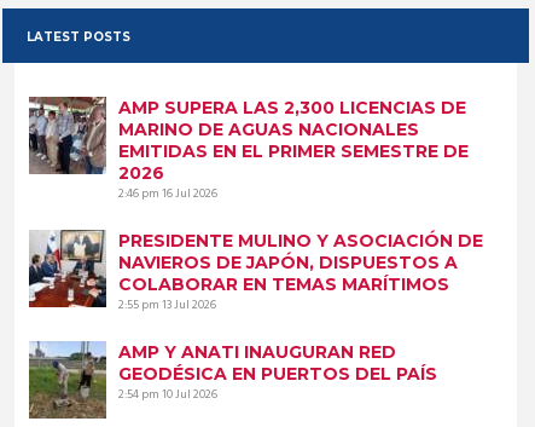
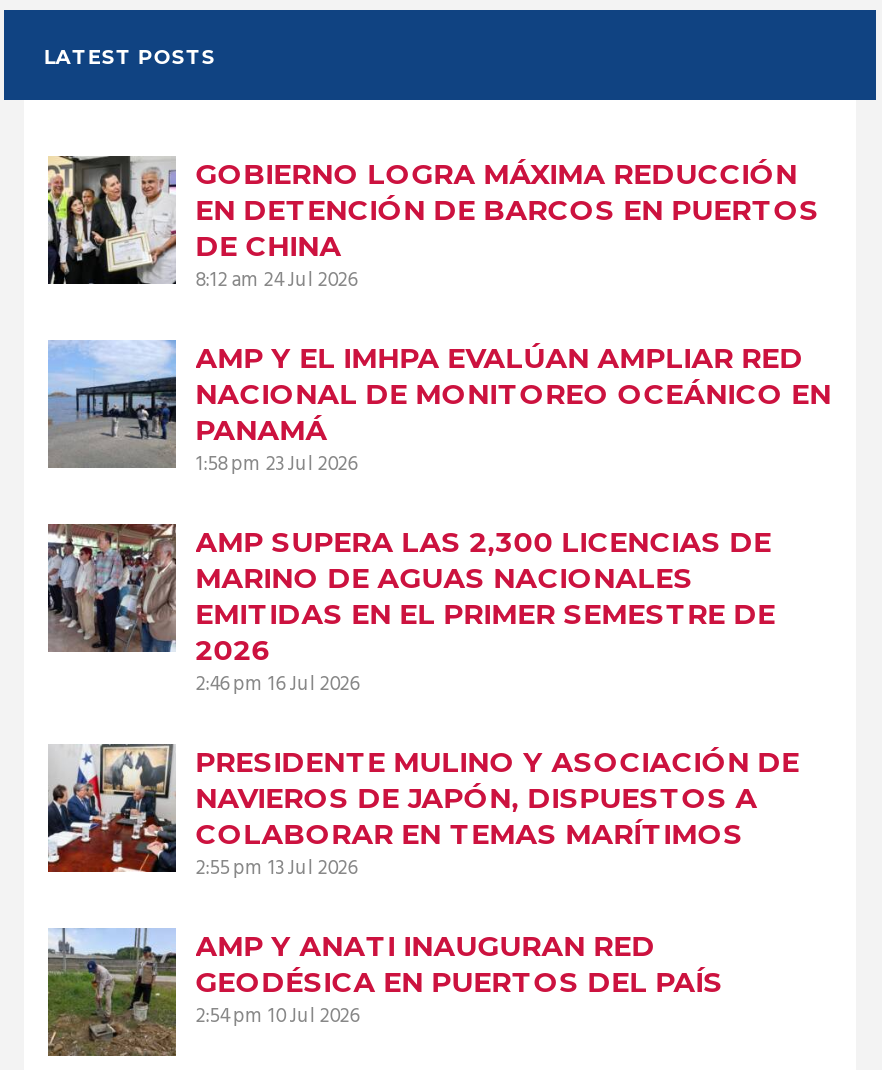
+ [image]
+ GOBIERNO LOGRA MÁXIMA REDUCCIÓN
+ EN DETENCIÓN DE BARCOS EN PUERTOS
+ DE CHINA
+ 8:12 am 24 Jul 2026
+ AMP Y EL IMHPA EVALÚAN AMPLIAR RED
+ NACIONAL DE MONITOREO OCEÁNICO EN
+ PANAMÁ
+ 1:58 pm 23 Jul 2026

+ [image]
